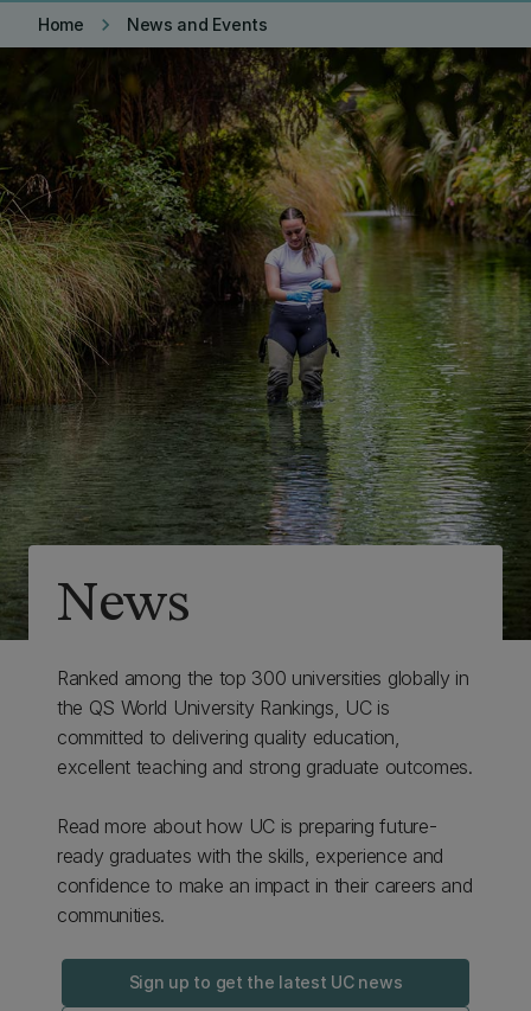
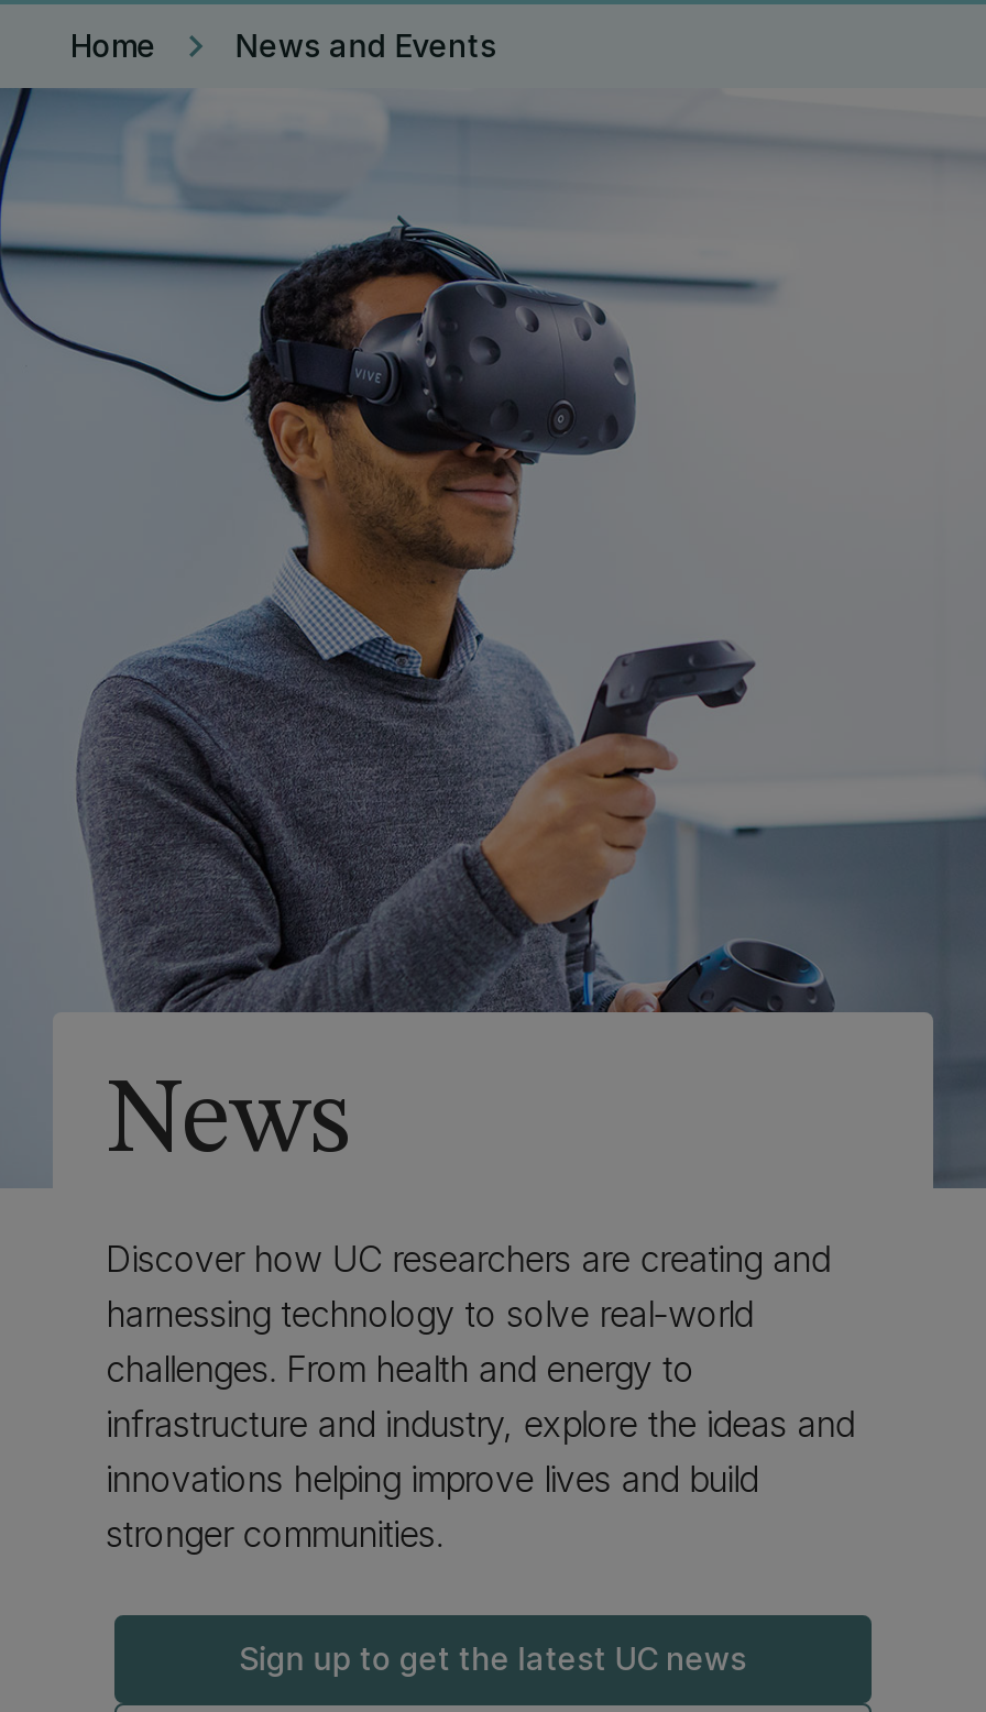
- [image]
- Ranked among the top 300 universities globally in
- the QS World University Rankings, UC is
- committed to delivering quality education,
- excellent teaching and strong graduate outcomes.
- Read more about how UC is preparing future-
- ready graduates with the skills, experience and
- confidence to make an impact in their careers and
- communities.
+ [image]
+ Discover how UC researchers are creating and
+ harnessing technology to solve real-world
+ challenges. From health and energy to
+ infrastructure and industry, explore the ideas and
+ innovations helping improve lives and build
+ stronger communities.
